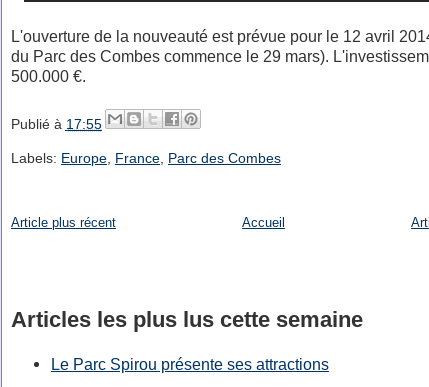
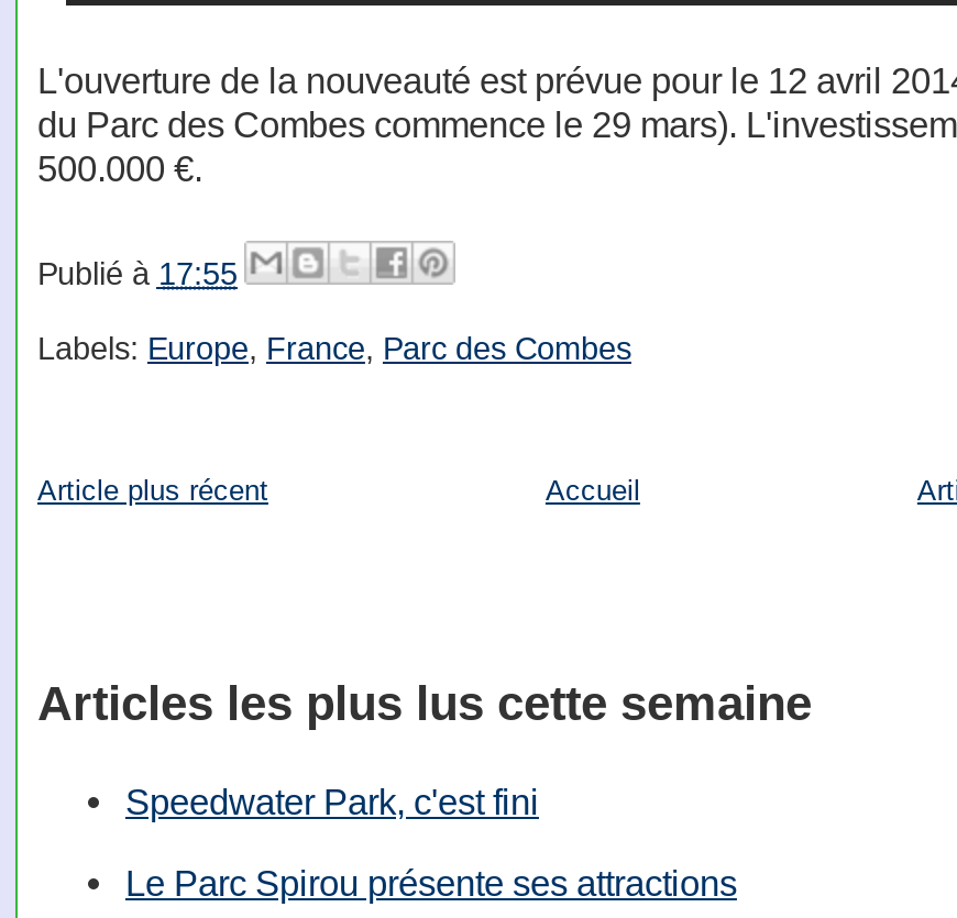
+ Speedwater Park, c'est fini
